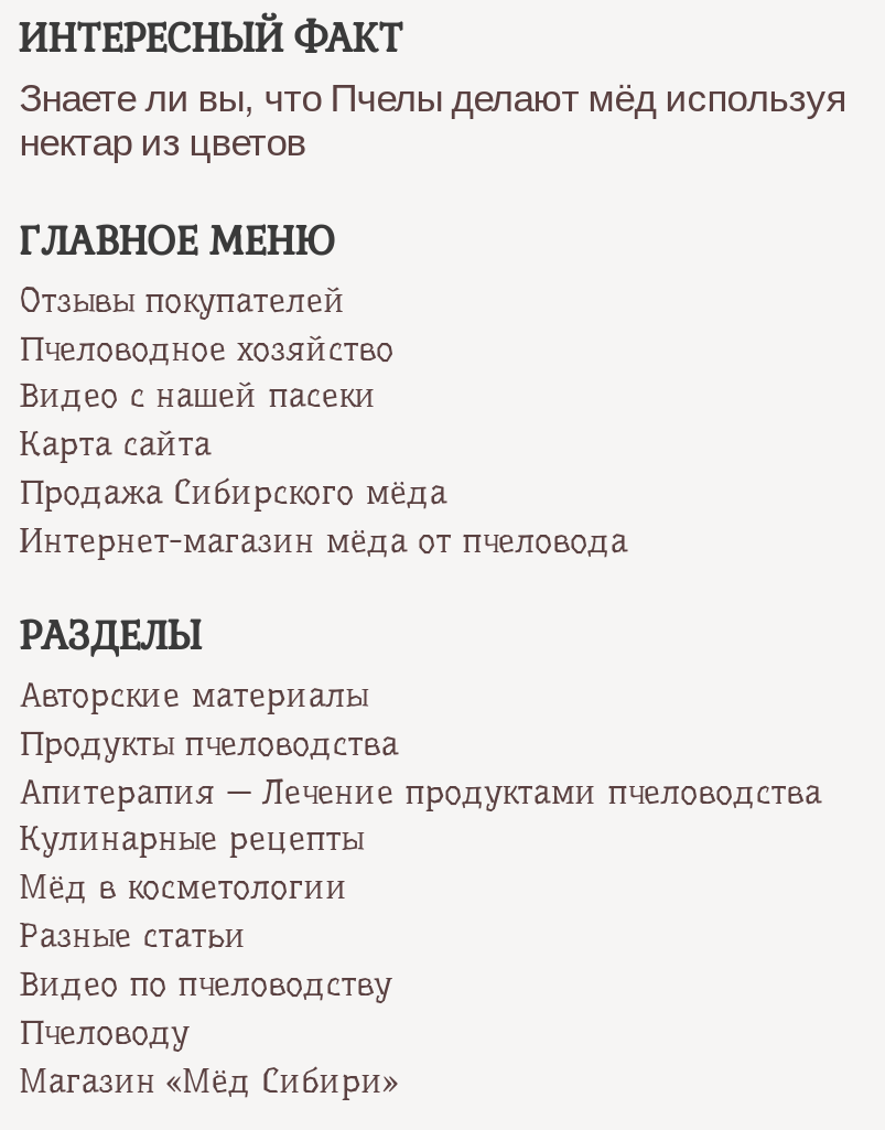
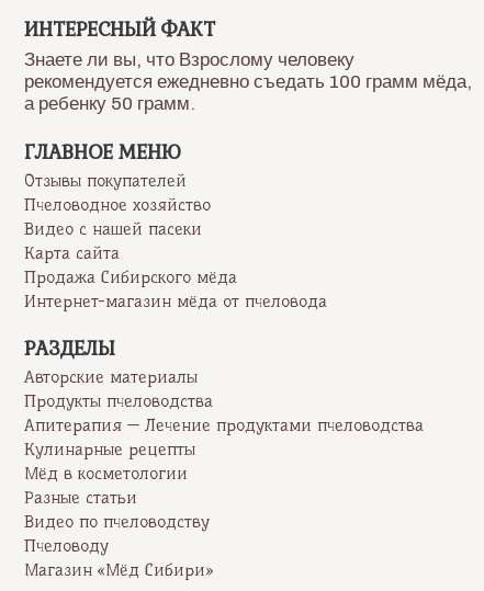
- Знаете ли вы, что Пчелы делают мёд используя
- нектар из цветов
+ Знаете ли вы, что Взрослому человеку
+ рекомендуется ежедневно съедать 100 грамм мёда,
+ а ребенку 50 грамм.
